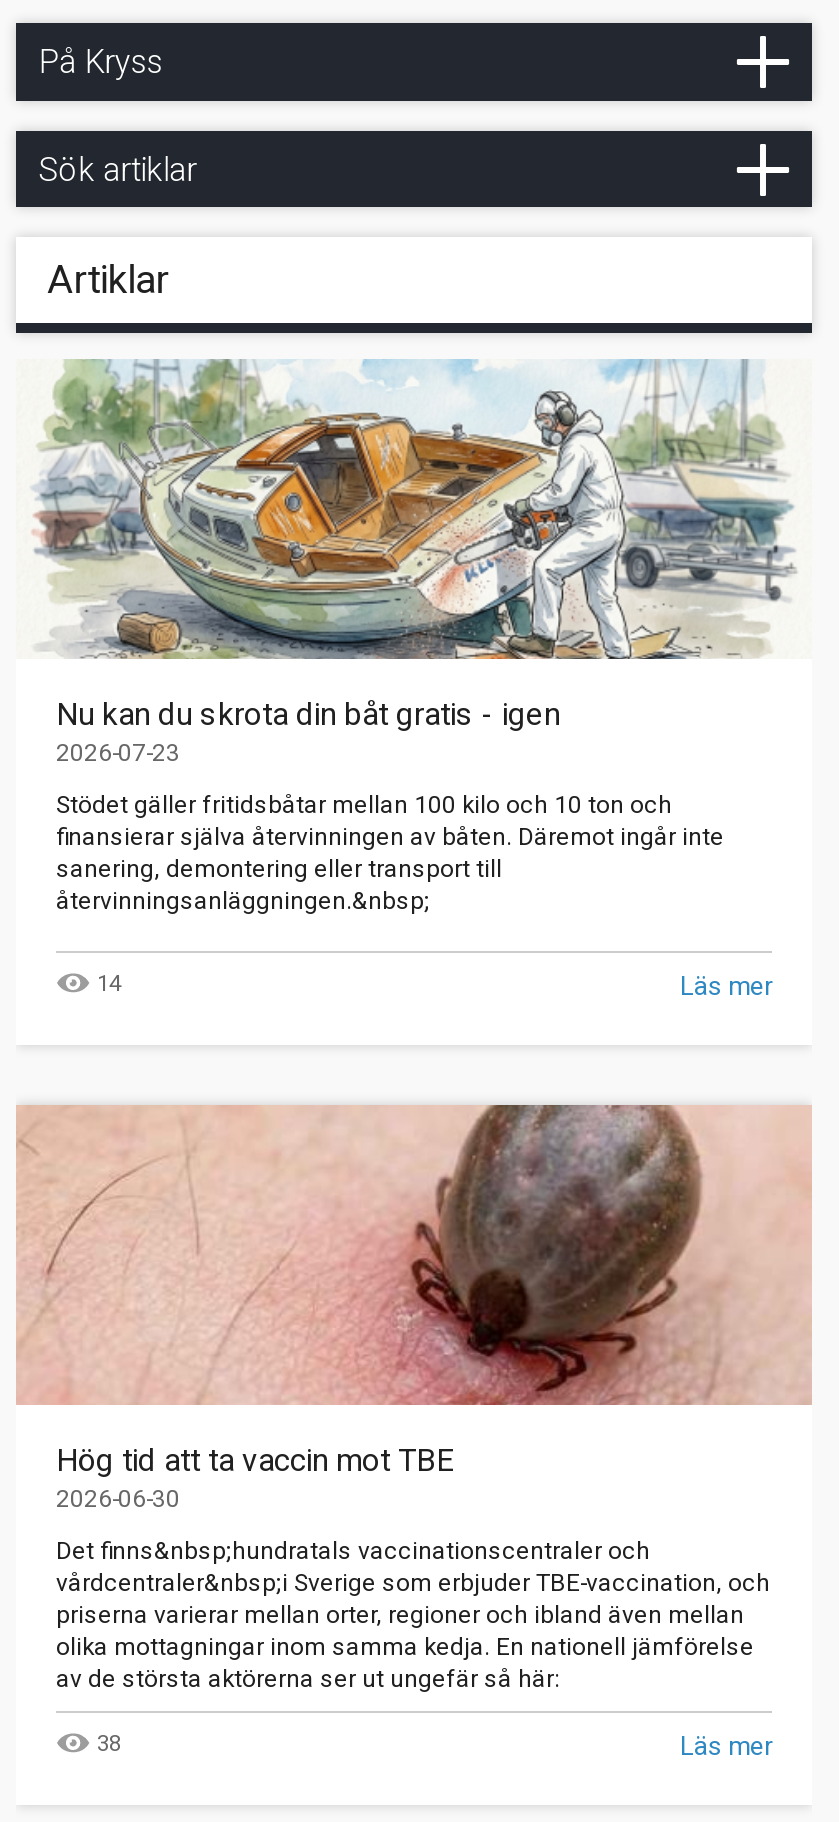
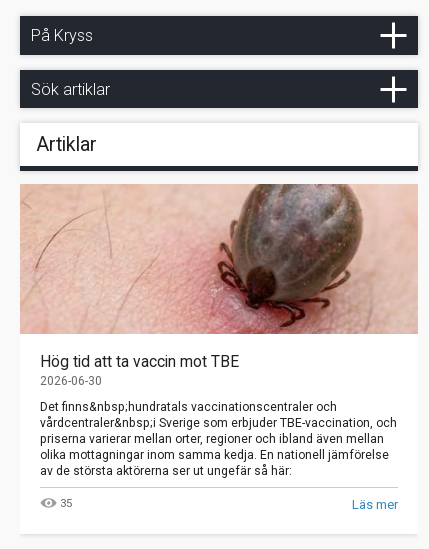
- [image]
- Nu kan du skrota din båt gratis - igen
- 2026-07-23
- Stödet gäller fritidsbåtar mellan 100 kilo och 10 ton och
- finansierar själva återvinningen av båten. Däremot ingår inte
- sanering, demontering eller transport till
- återvinningsanläggningen.&nbsp;
- 14
- Läs mer

- 38
+ 35
